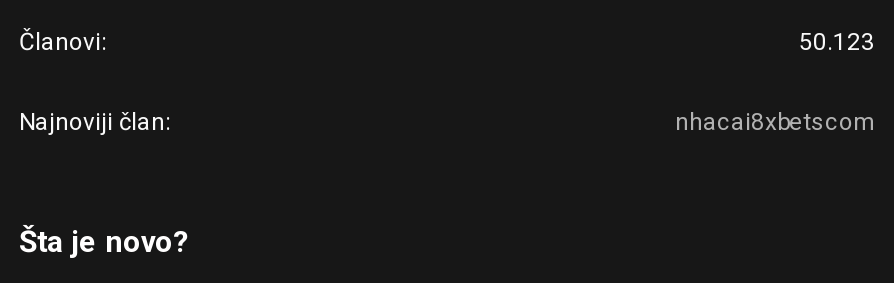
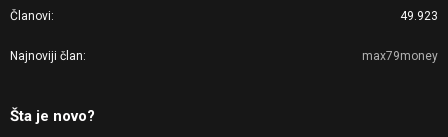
- 50.123
+ 49.923

- nhacai8xbetscom
+ max79money
